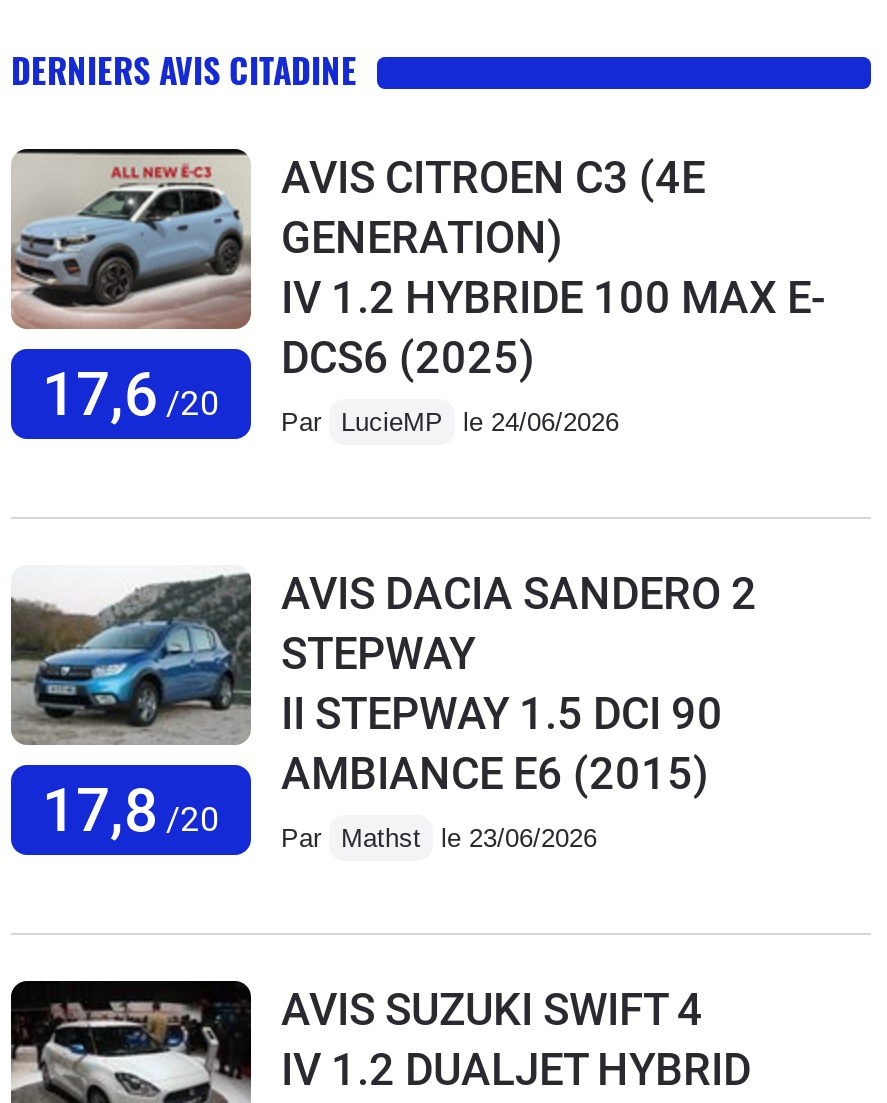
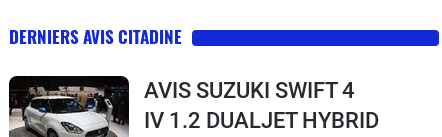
- [image]
- 17,6 /20

- AVIS CITROEN C3 (4E
- GENERATION)
- IV 1.2 HYBRIDE 100 MAX E-
- DCS6 (2025)
- Par LucieMP le 24/06/2026

- [image]
- 17,8 /20

- AVIS DACIA SANDERO 2
- STEPWAY
- II STEPWAY 1.5 DCI 90
- AMBIANCE E6 (2015)
- Par Mathst le 23/06/2026
